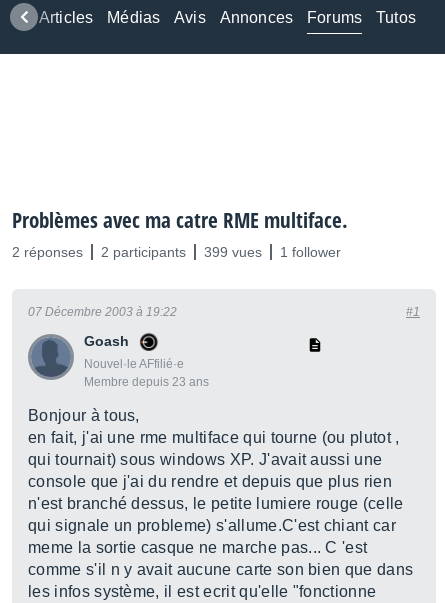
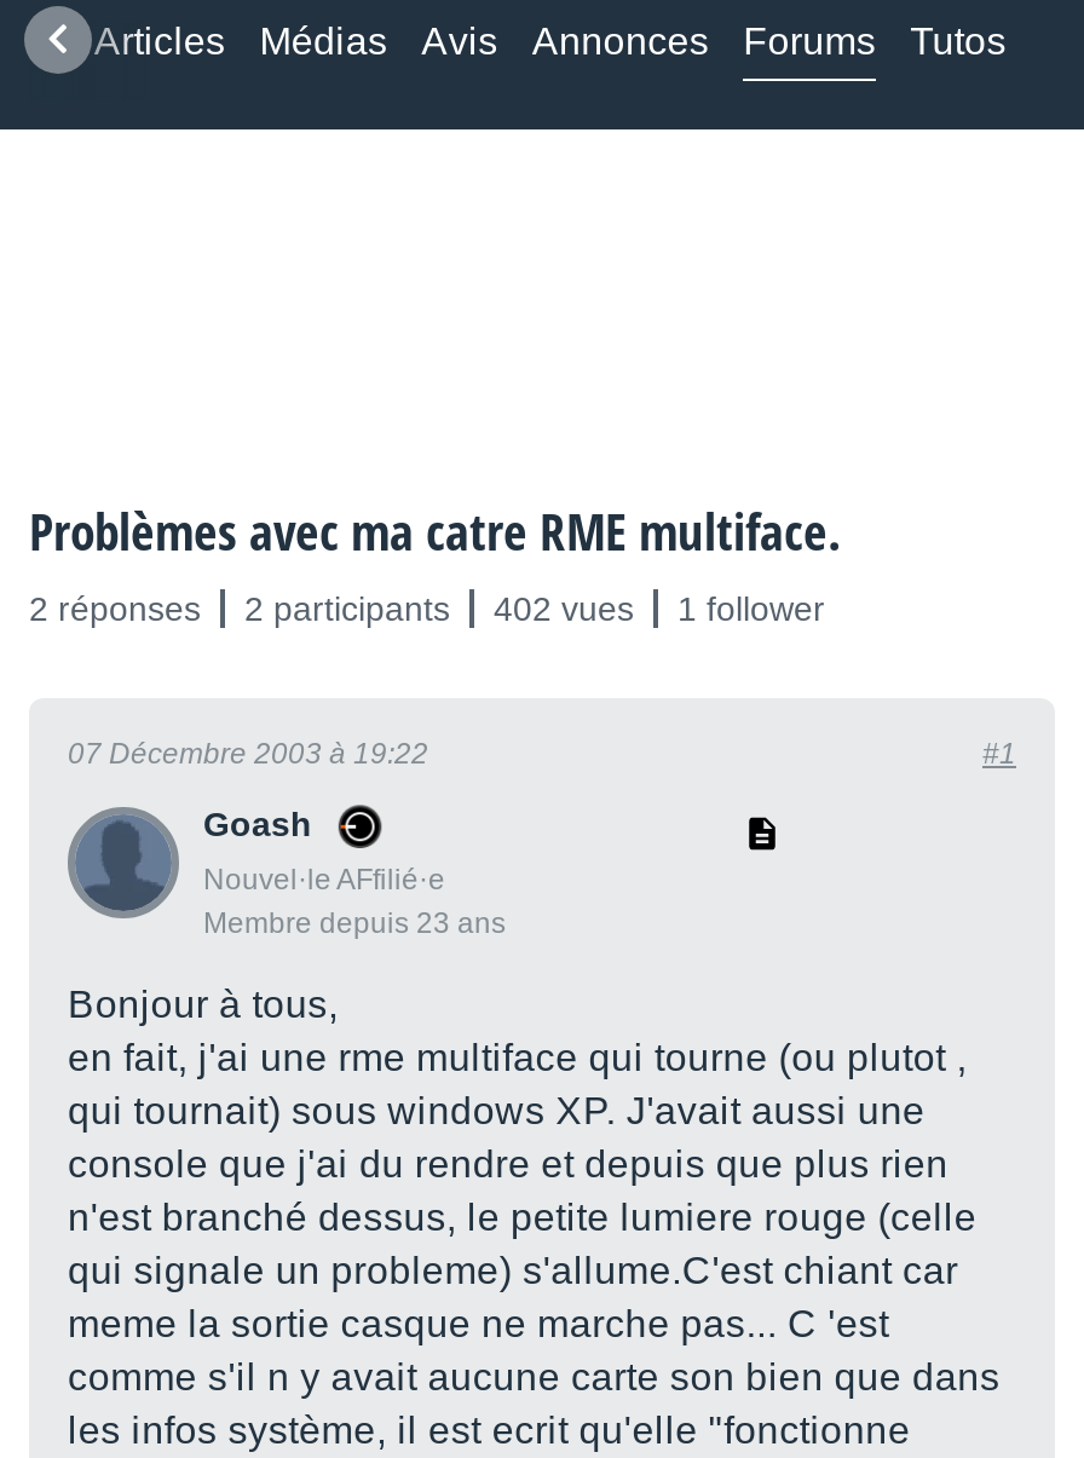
- 2 réponses 2 participants 399 vues 1 follower
+ 2 réponses 2 participants 402 vues 1 follower
